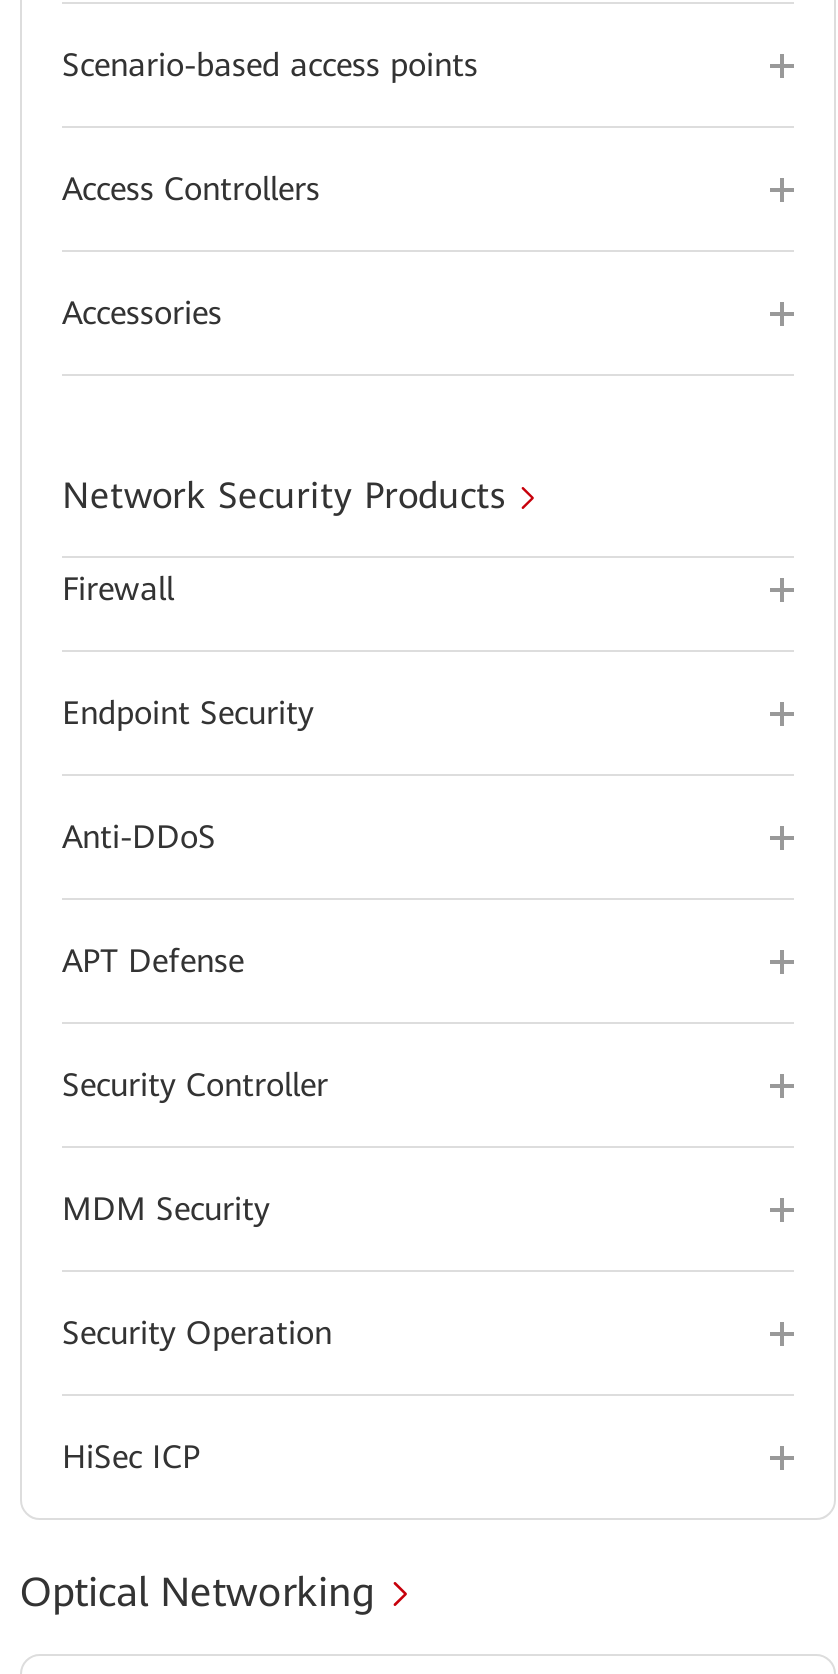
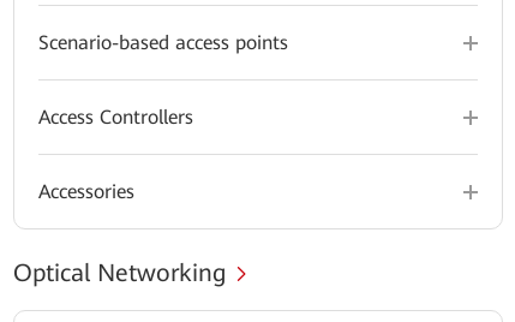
- Network Security Products
- Firewall
- Endpoint Security
- Anti-DDoS
- APT Defense
- Security Controller
- MDM Security
- Security Operation
- HiSec ICP
